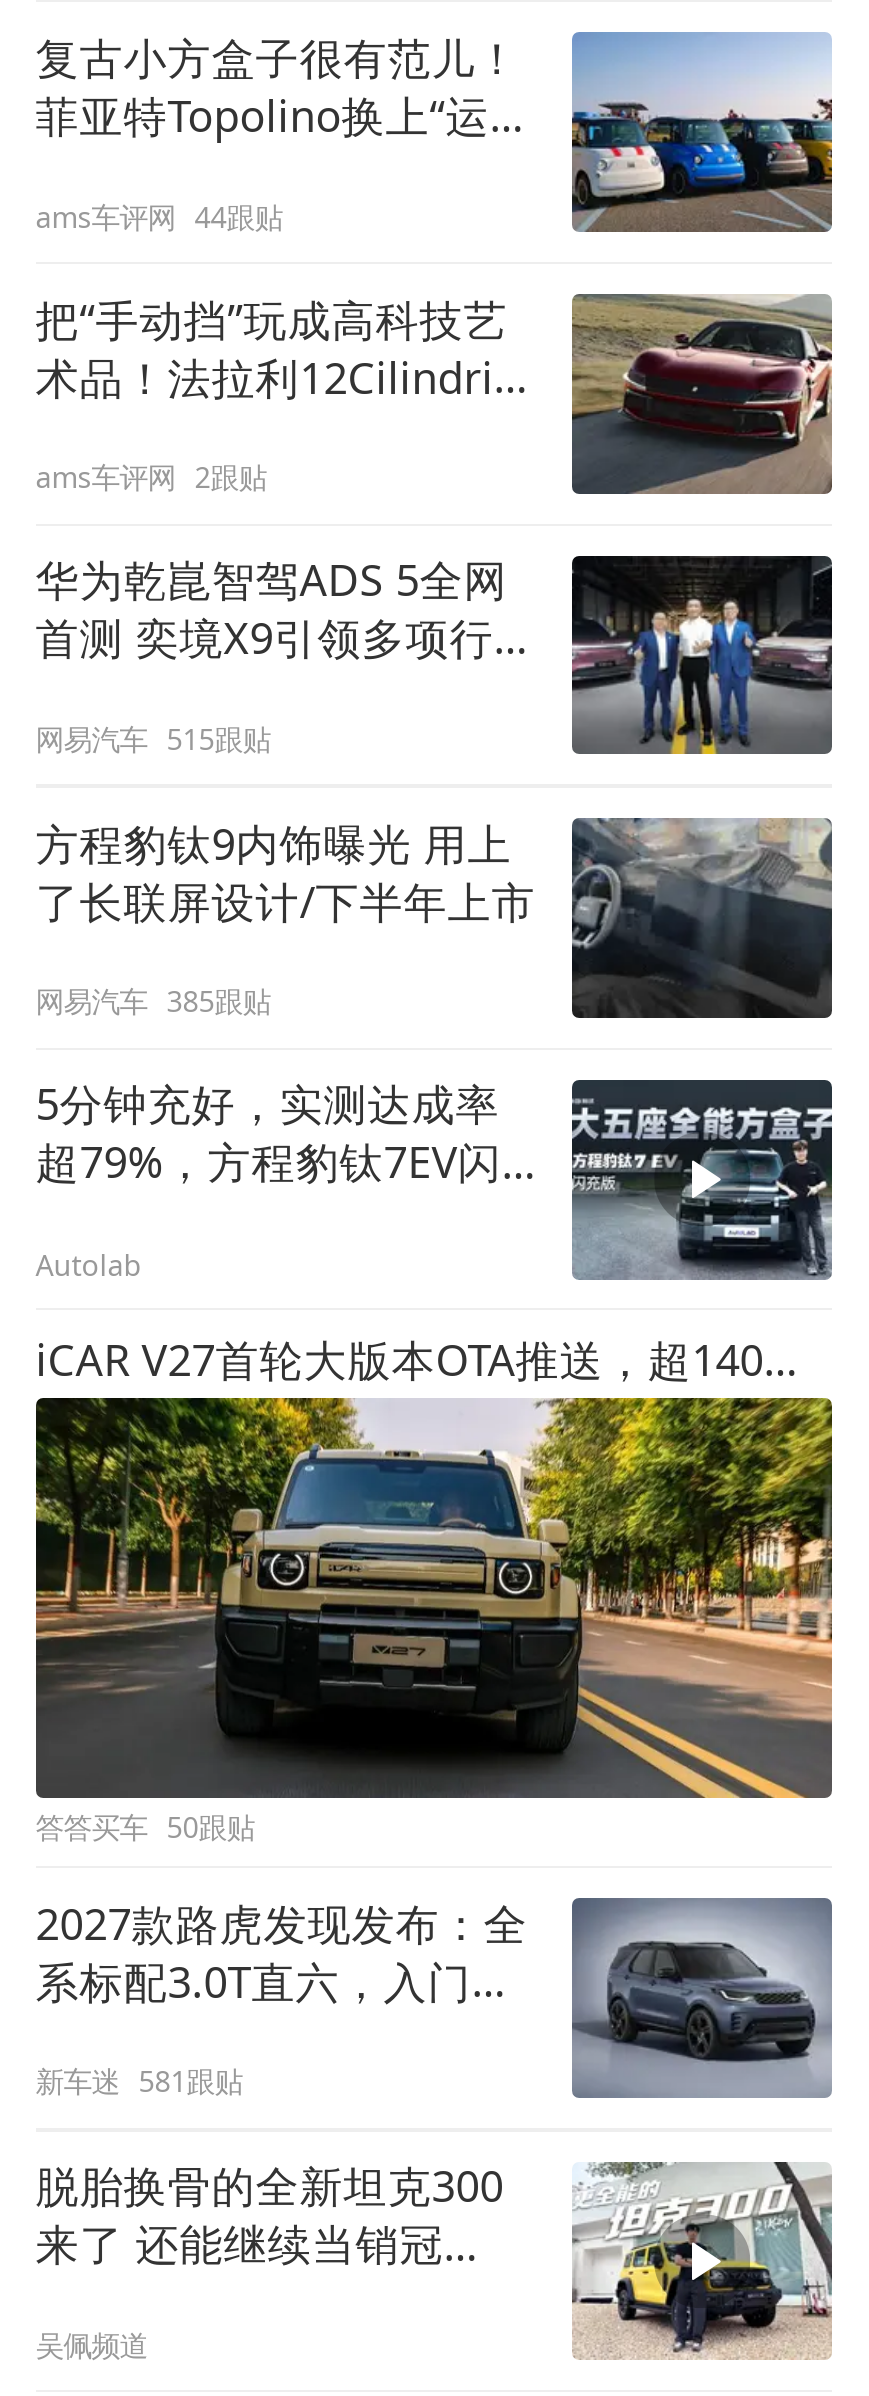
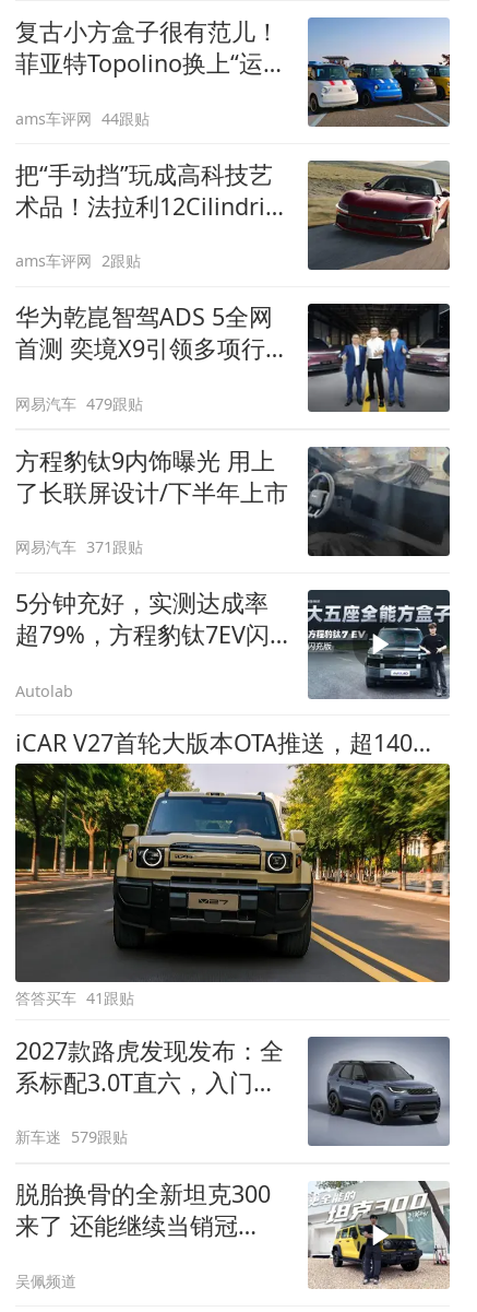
- 网易汽车 515跟贴
+ 网易汽车 479跟贴

- 网易汽车 385跟贴
+ 网易汽车 371跟贴

- 答答买车 50跟贴
+ 答答买车 41跟贴

- 新车迷 581跟贴
+ 新车迷 579跟贴
